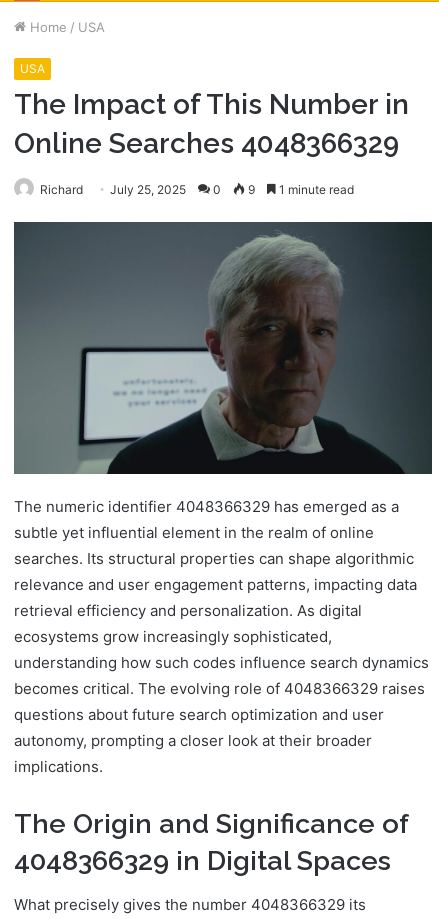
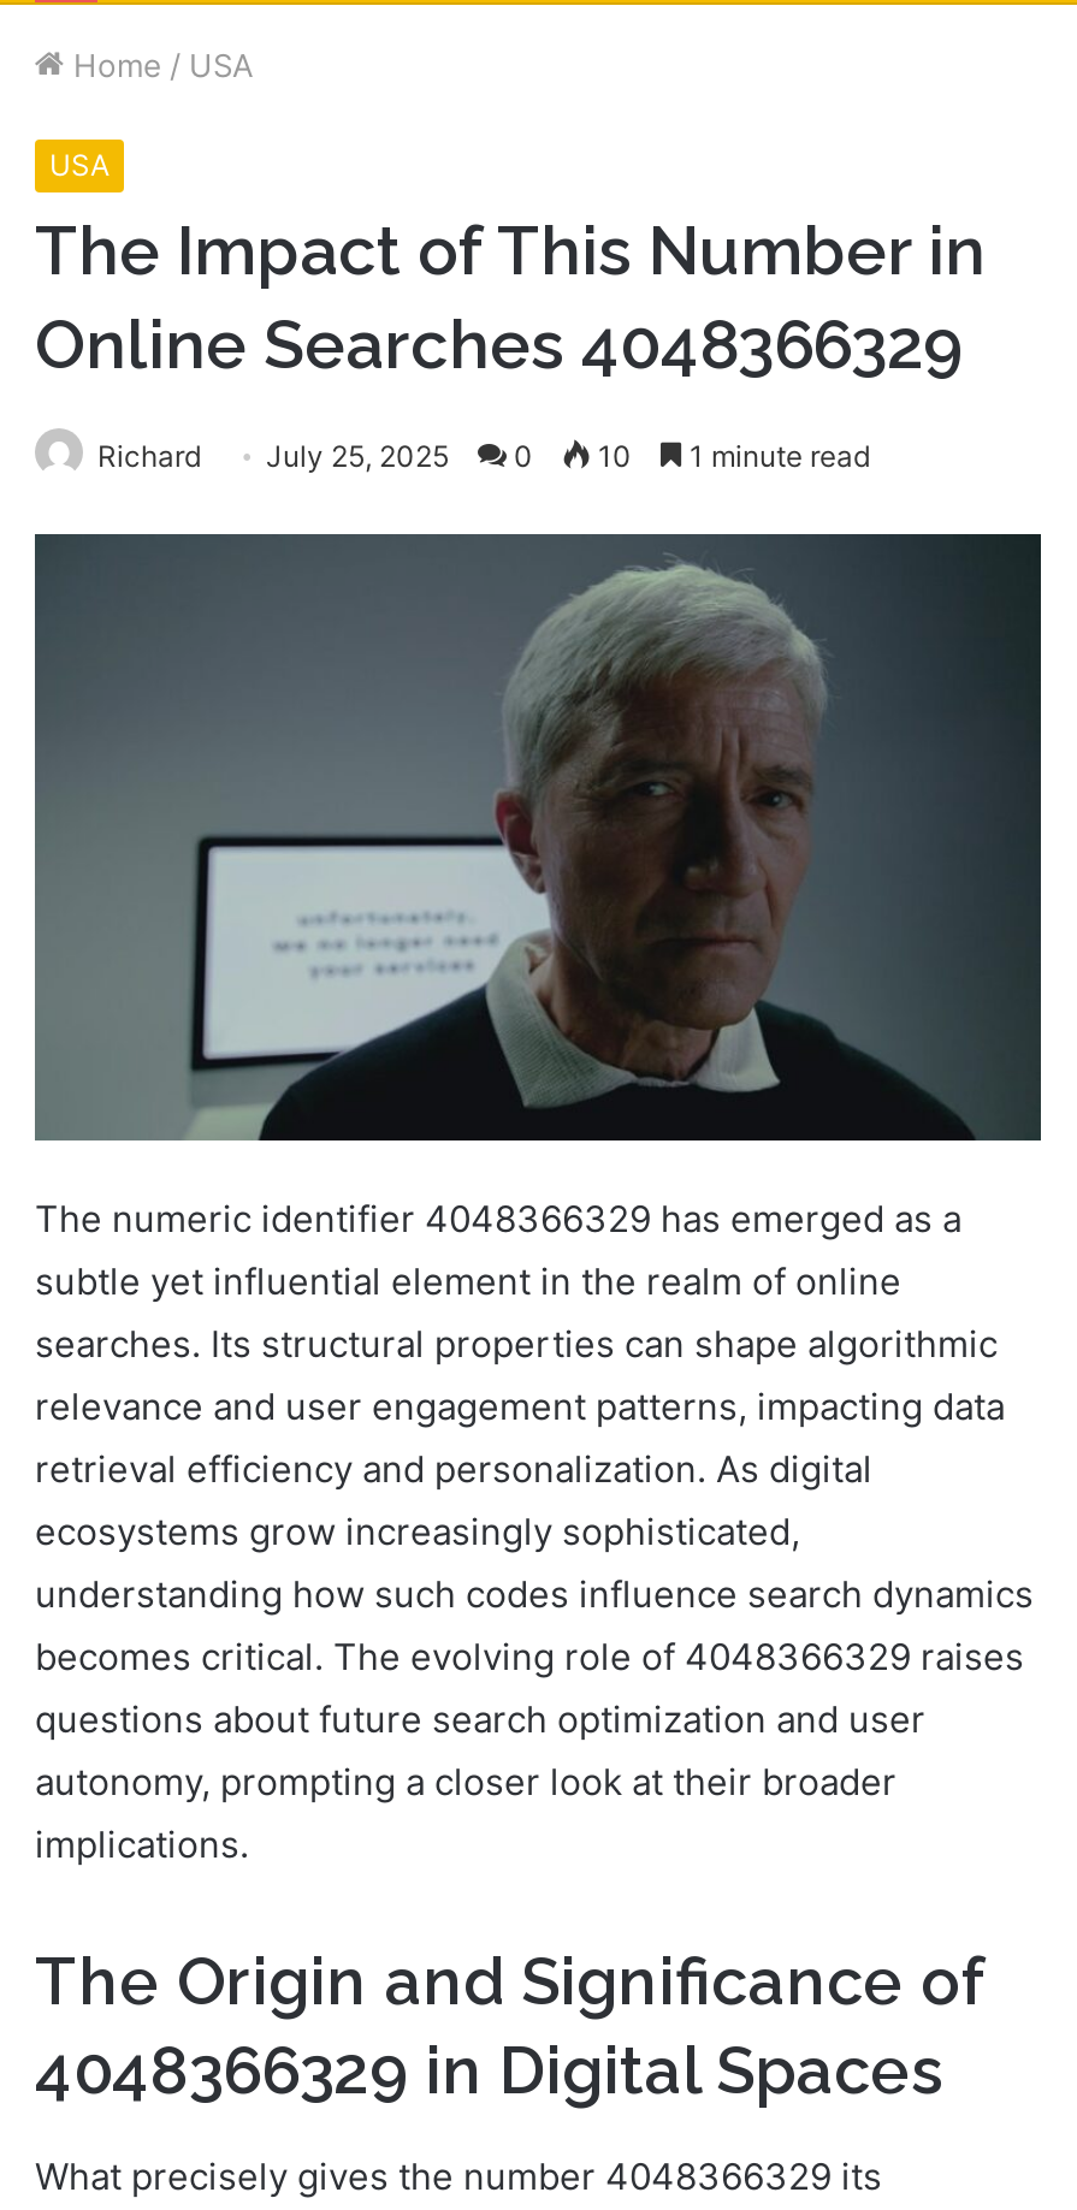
- Richard July 25, 2025 0 9 1 minute read
+ Richard July 25, 2025 0 10 1 minute read
